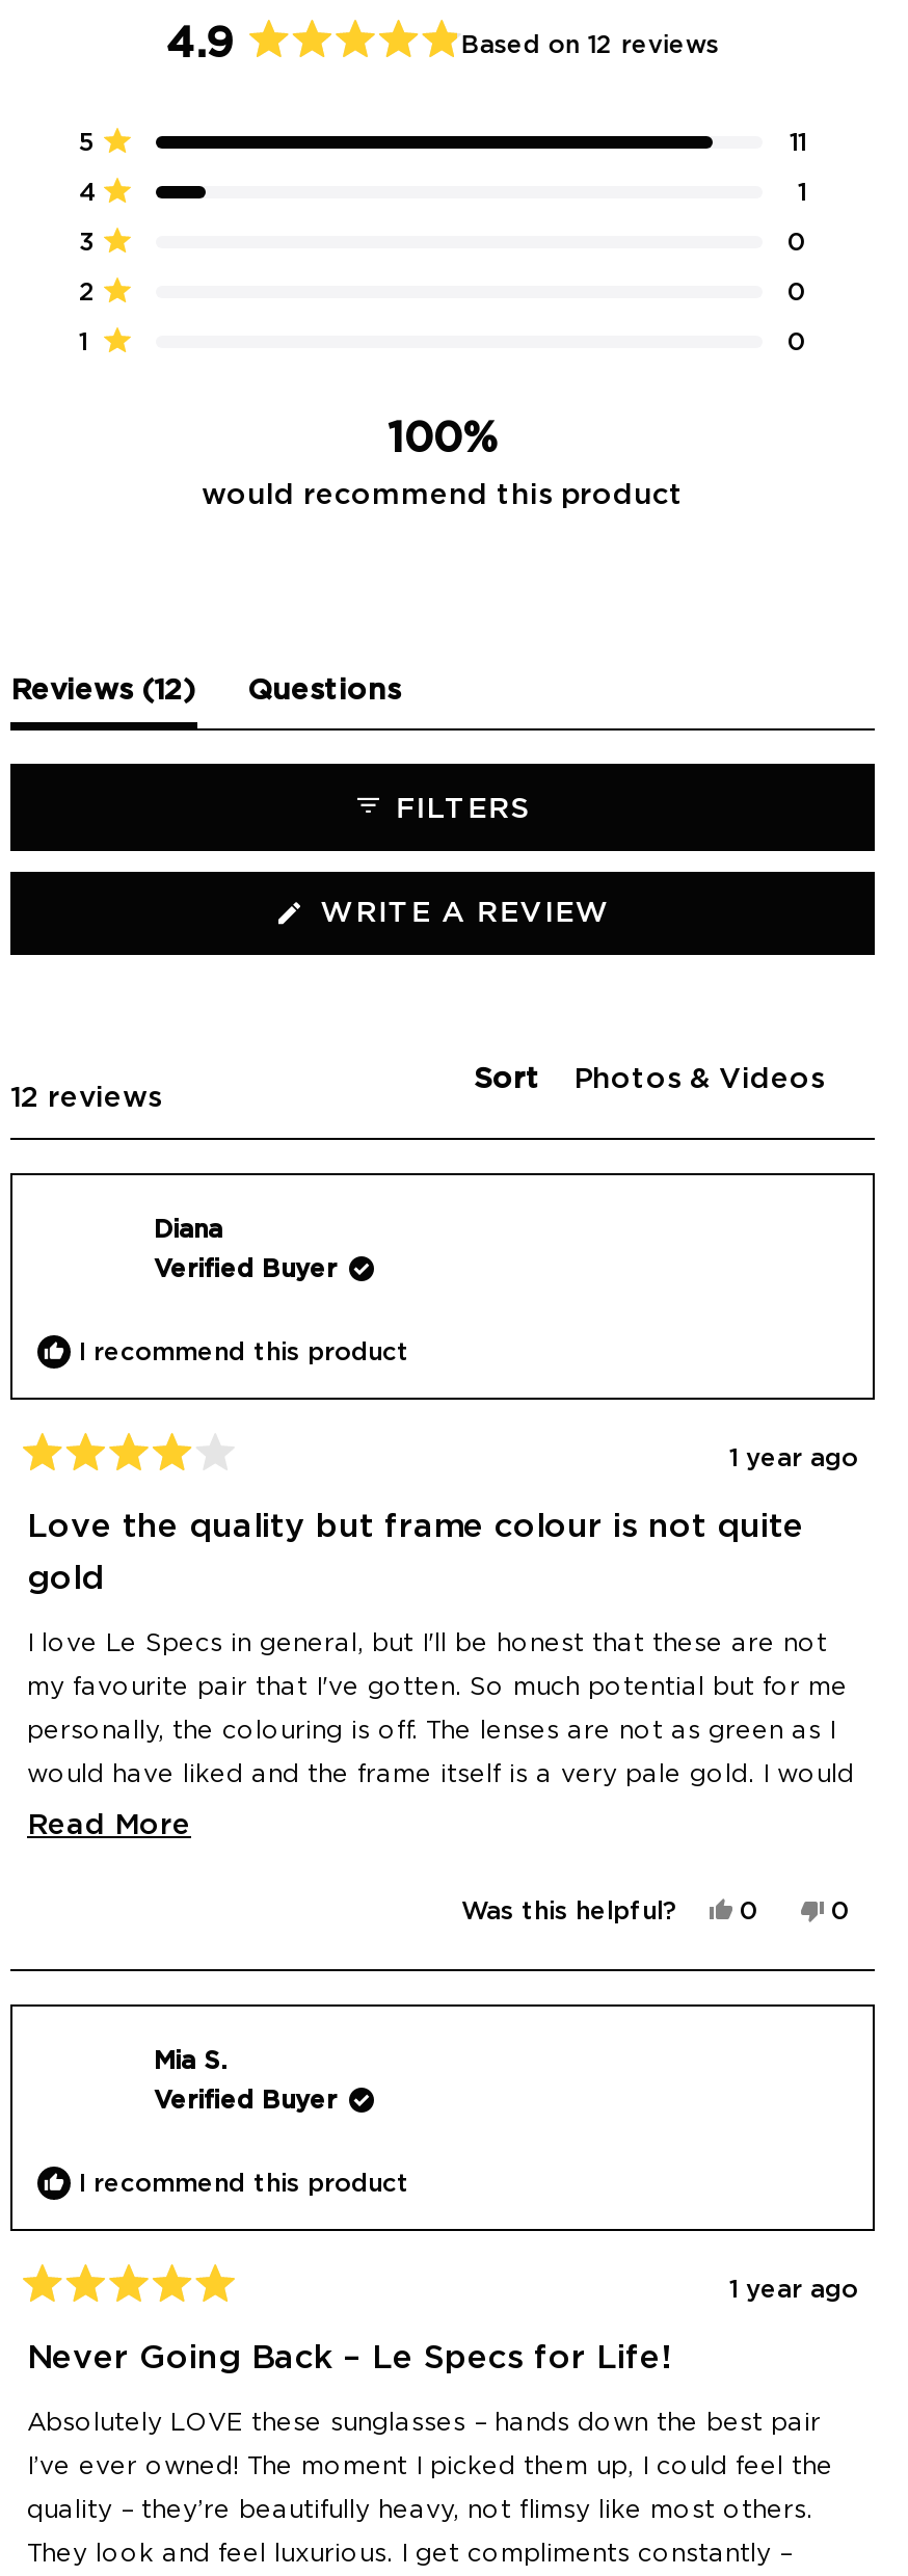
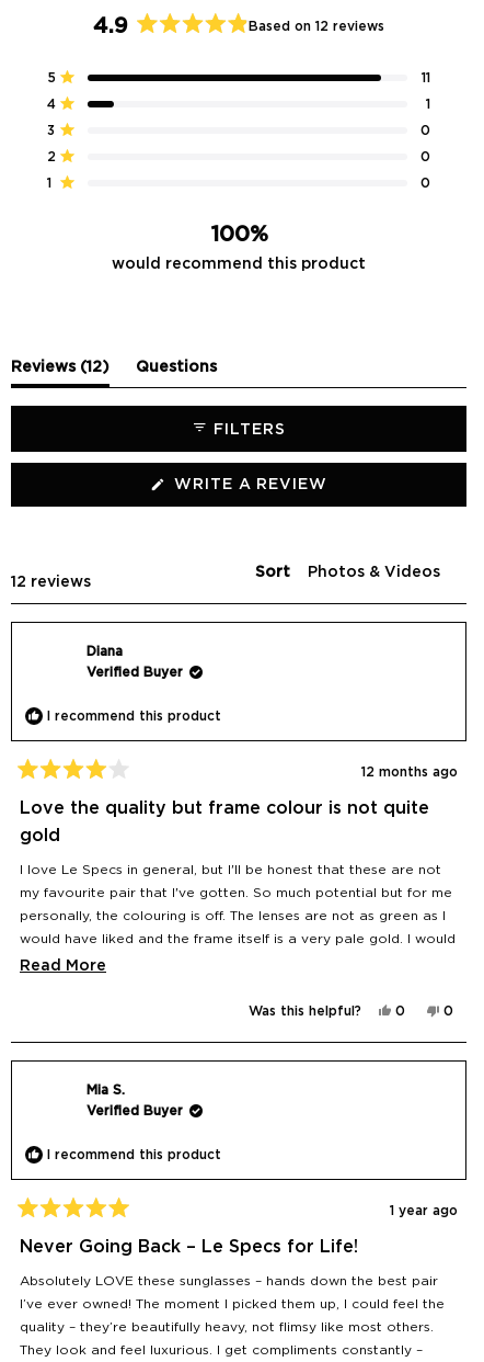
- 1 year ago
+ 12 months ago
